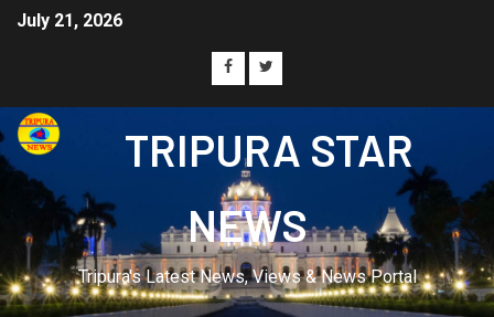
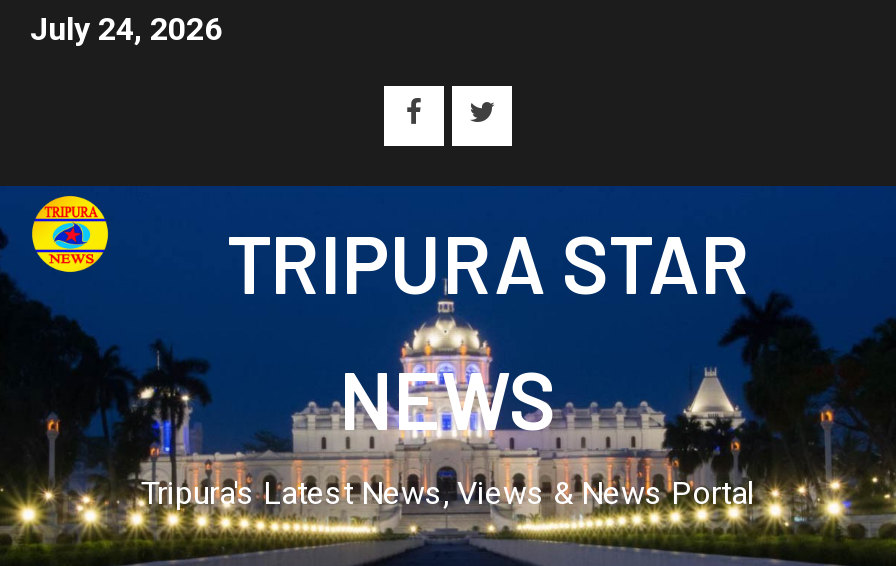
- July 21, 2026
+ July 24, 2026
